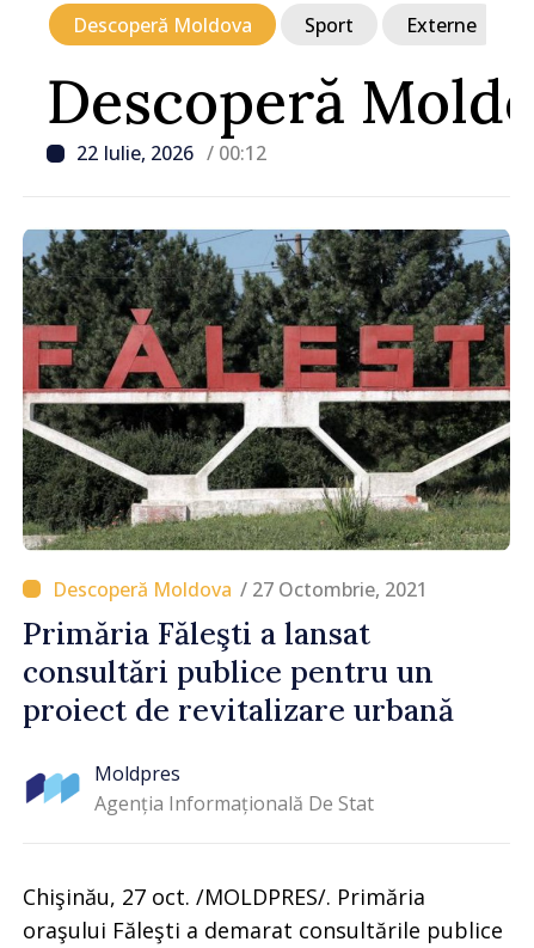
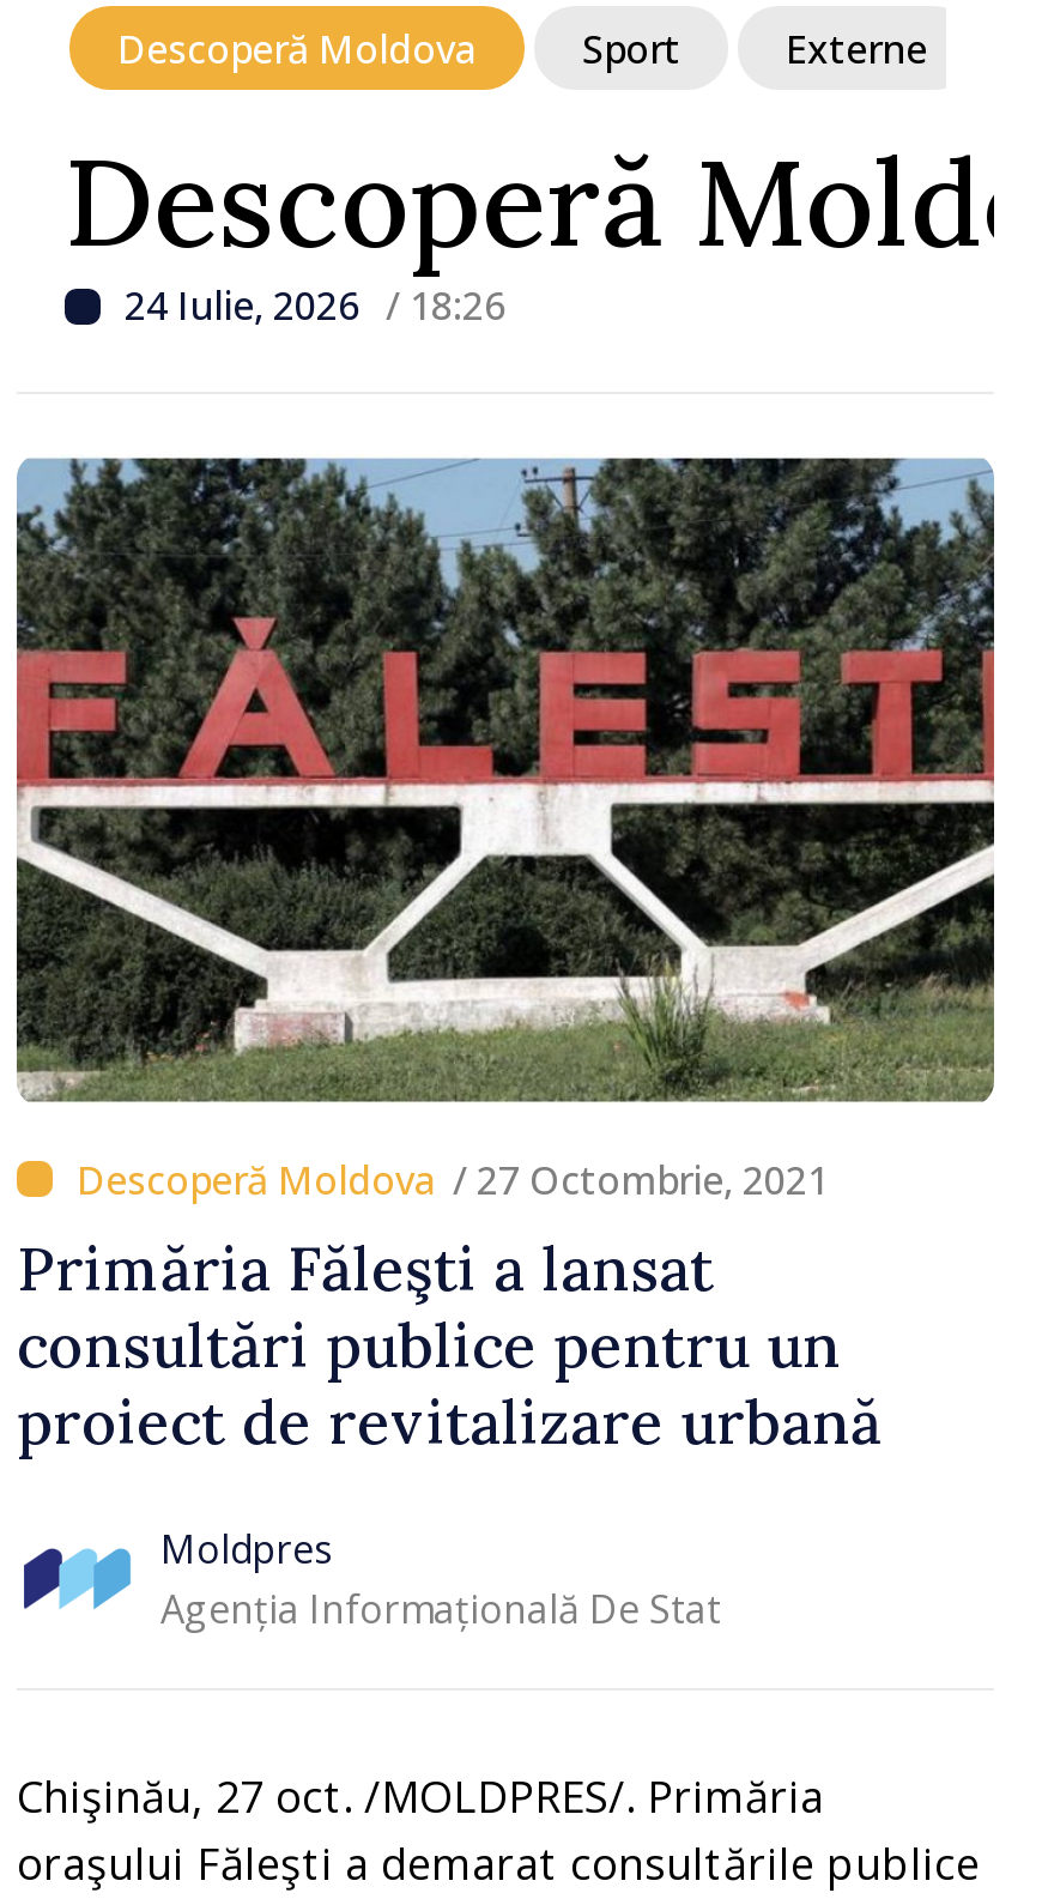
- 22 Iulie, 2026 / 00:12
+ 24 Iulie, 2026 / 18:26
